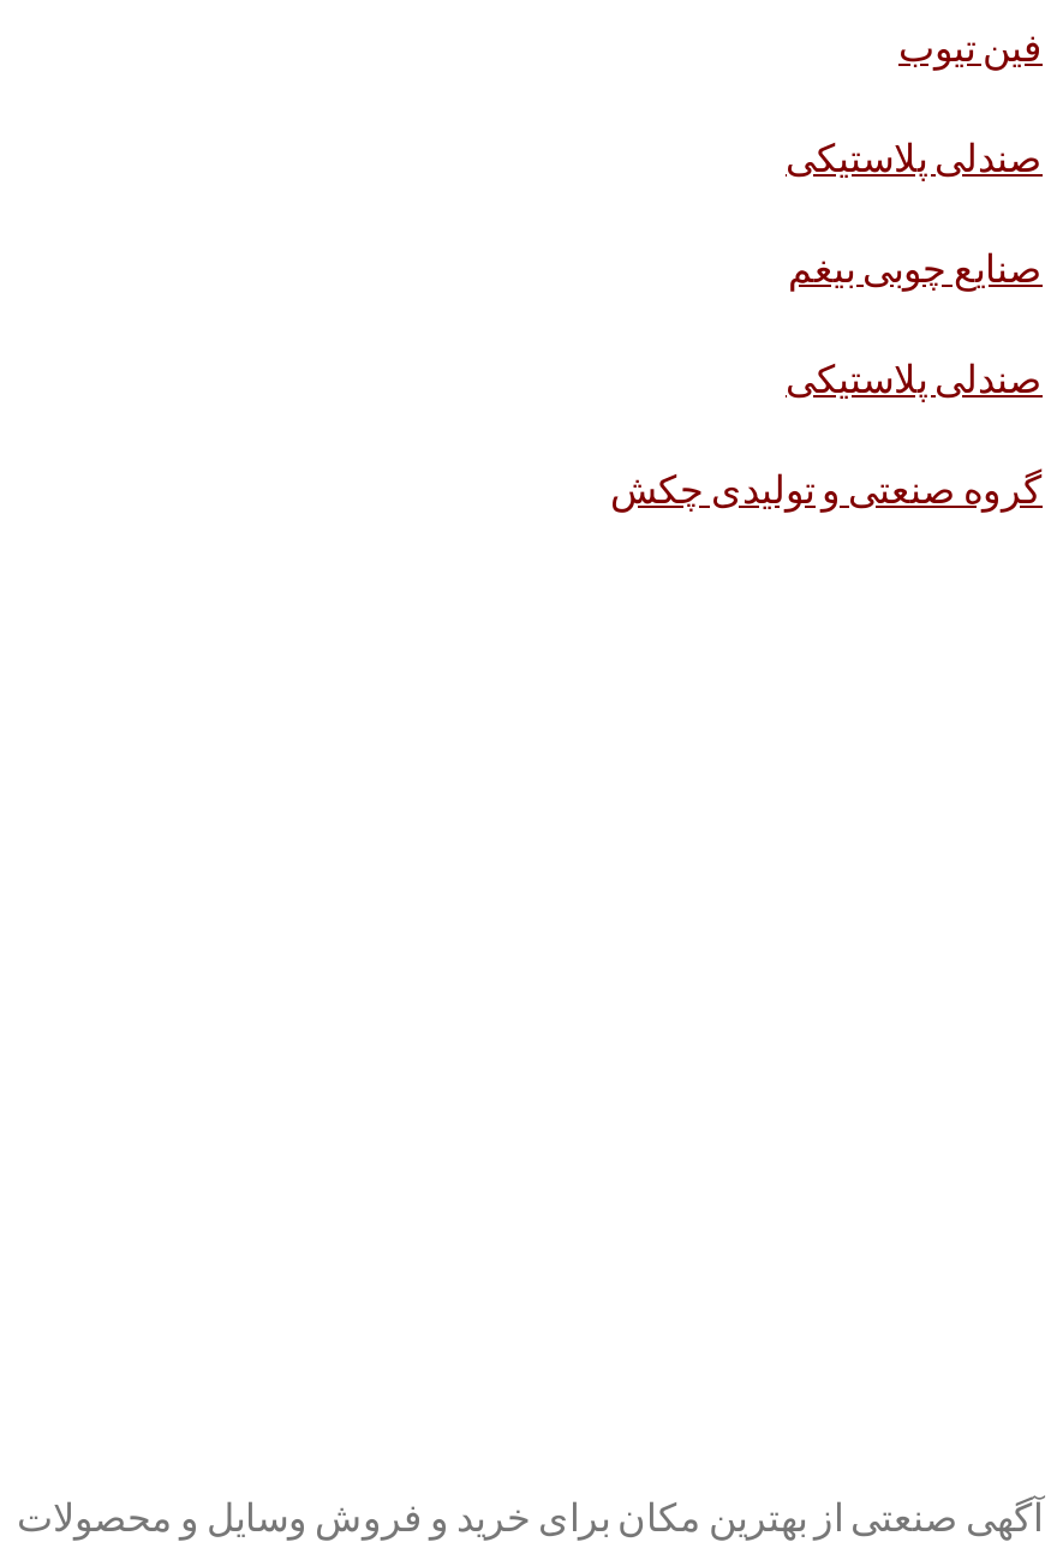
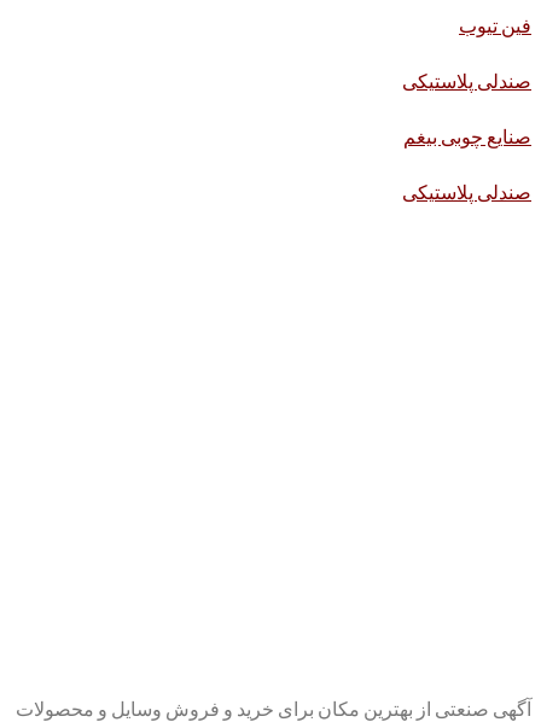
- گروه صنعتی و تولیدی چکش
